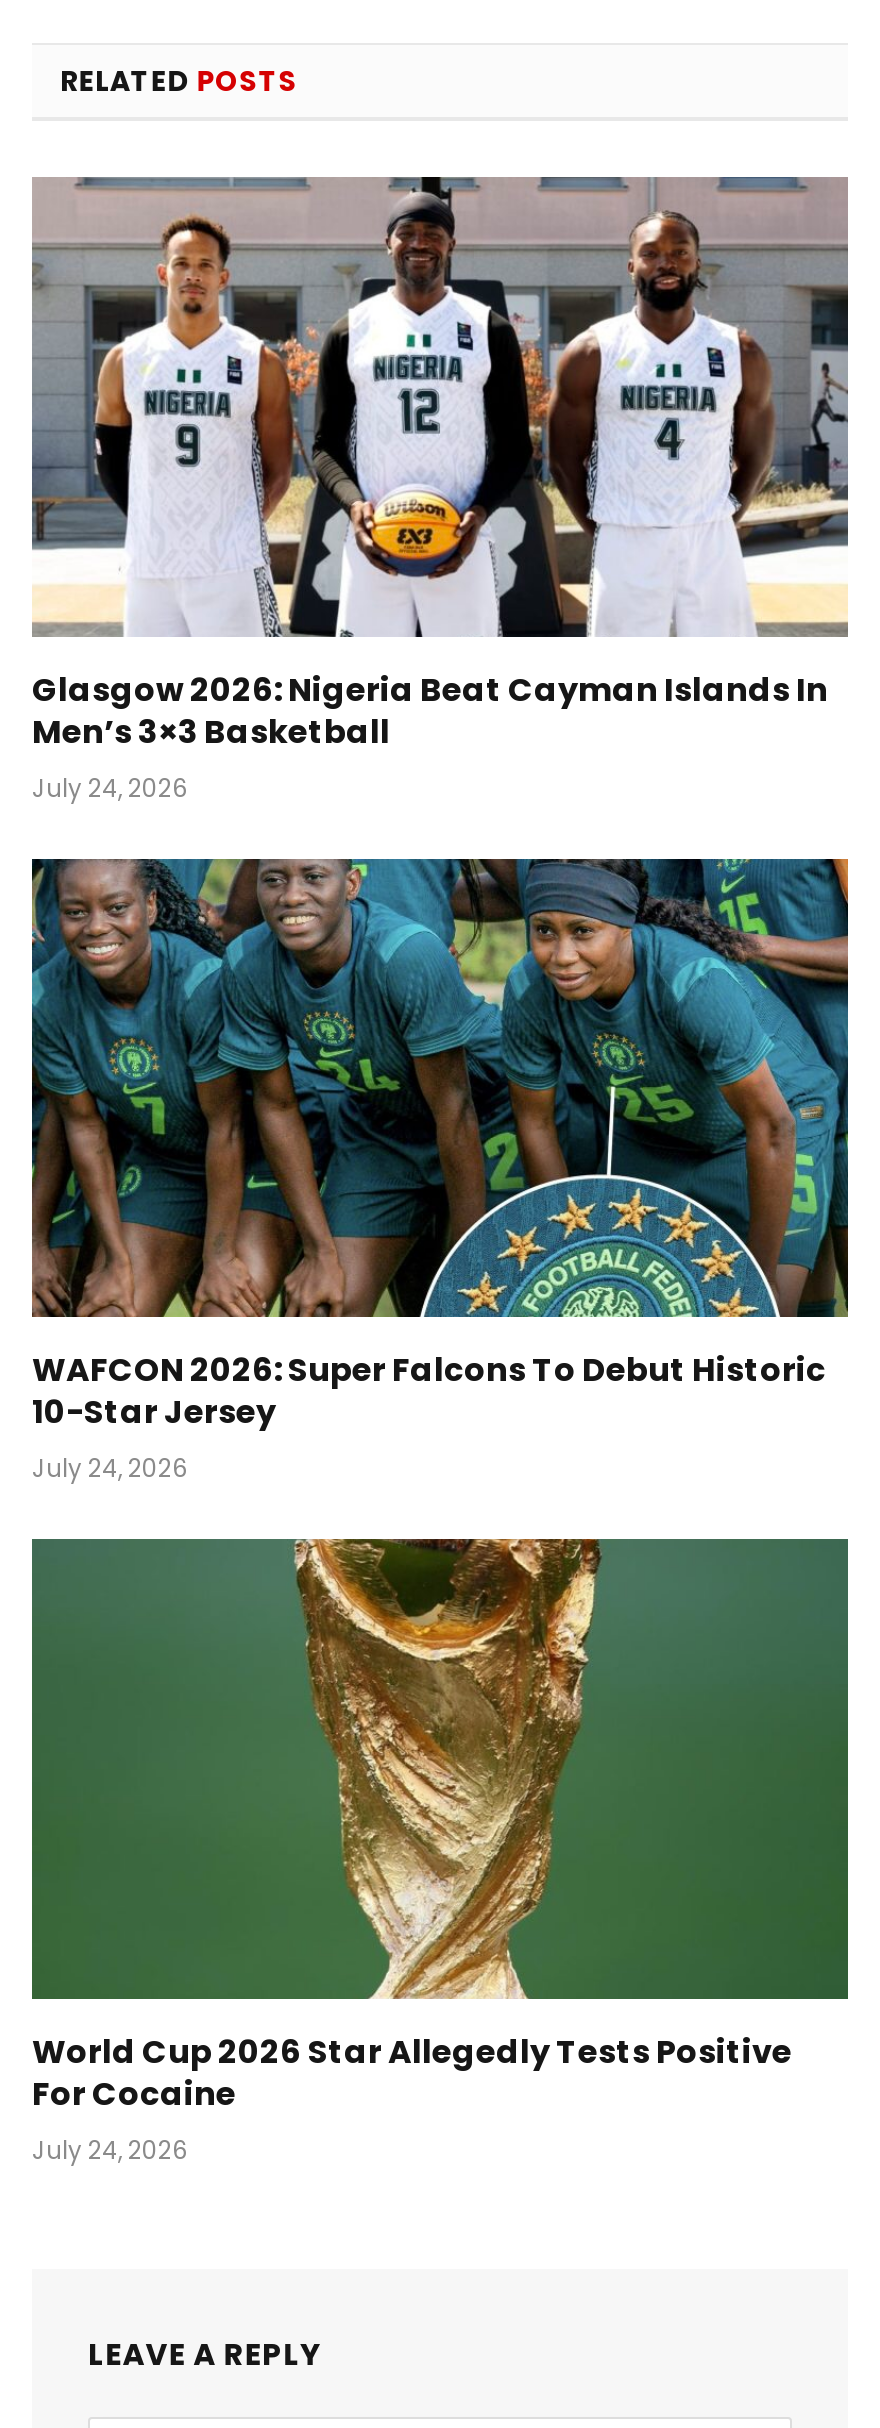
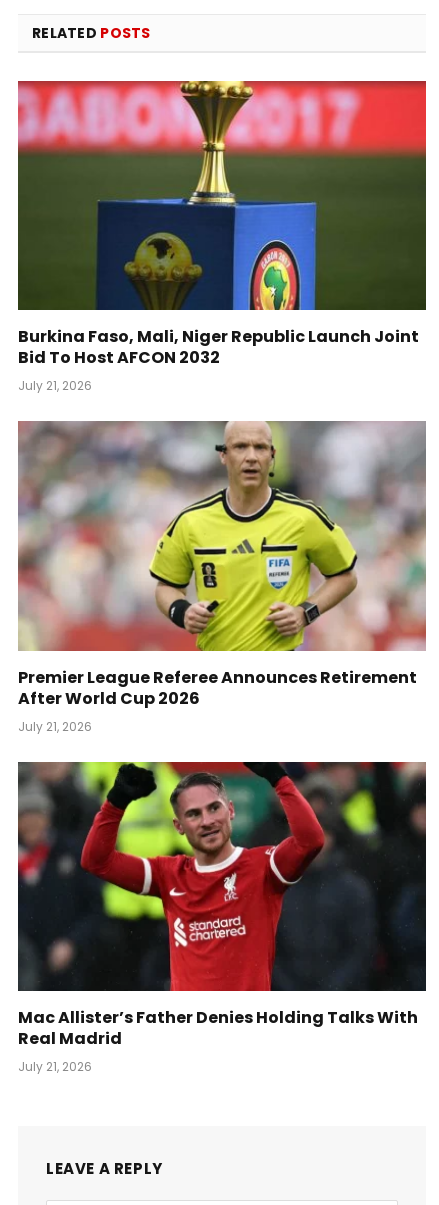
- [image]
- Glasgow 2026: Nigeria Beat Cayman Islands In
- Men’s 3×3 Basketball
- July 24, 2026
+ [image]
+ Burkina Faso, Mali, Niger Republic Launch Joint
+ Bid To Host AFCON 2032
+ July 21, 2026

- [image]
- WAFCON 2026: Super Falcons To Debut Historic
- 10-Star Jersey
- July 24, 2026
+ [image]
+ Premier League Referee Announces Retirement
+ After World Cup 2026
+ July 21, 2026

- [image]
- World Cup 2026 Star Allegedly Tests Positive
- For Cocaine
- July 24, 2026
+ [image]
+ Mac Allister’s Father Denies Holding Talks With
+ Real Madrid
+ July 21, 2026
